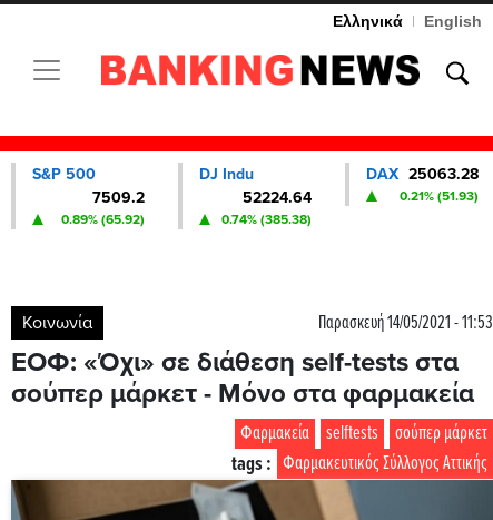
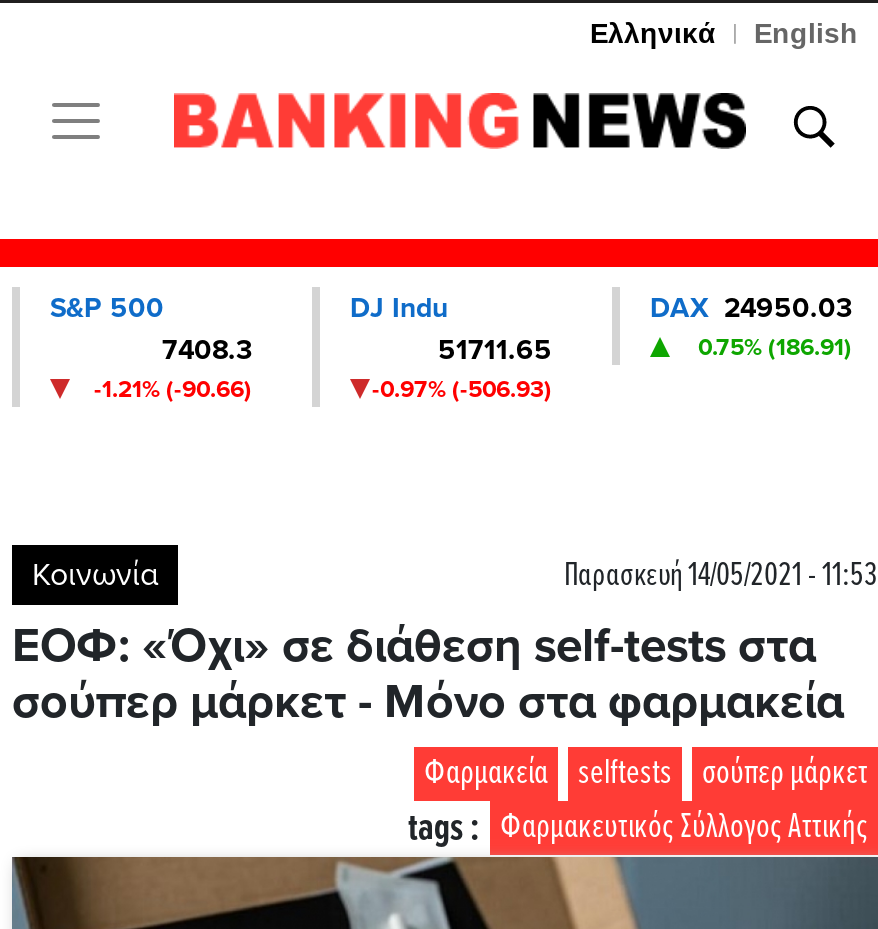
- DAX 25063.28
+ DAX 24950.03

- 7509.2
+ 7408.3

- 52224.64
+ 51711.65

- 0.21% (51.93)
+ 0.75% (186.91)

- 0.89% (65.92)
+ -1.21% (-90.66)

- 0.74% (385.38)
+ -0.97% (-506.93)
